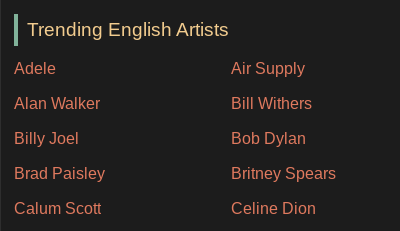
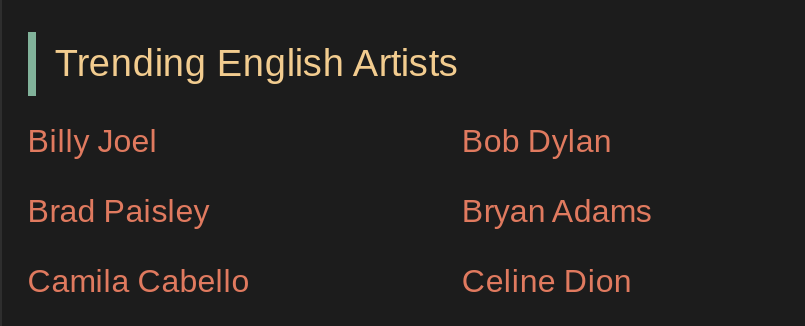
- Adele
- Air Supply
- Alan Walker
- Bill Withers

- Britney Spears
+ Bryan Adams

- Calum Scott
+ Camila Cabello
